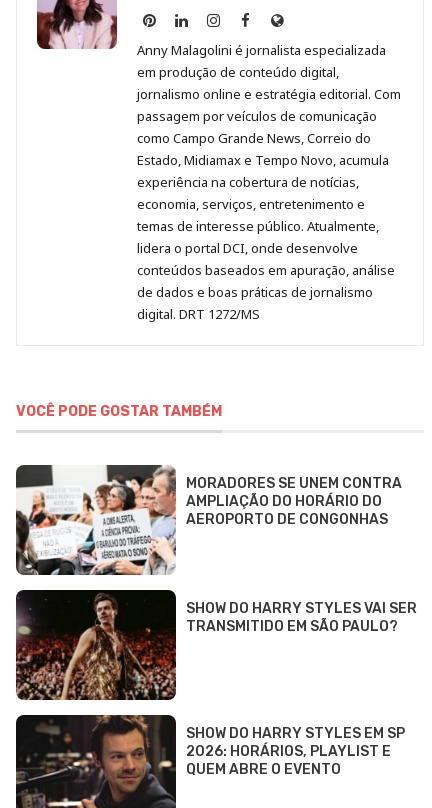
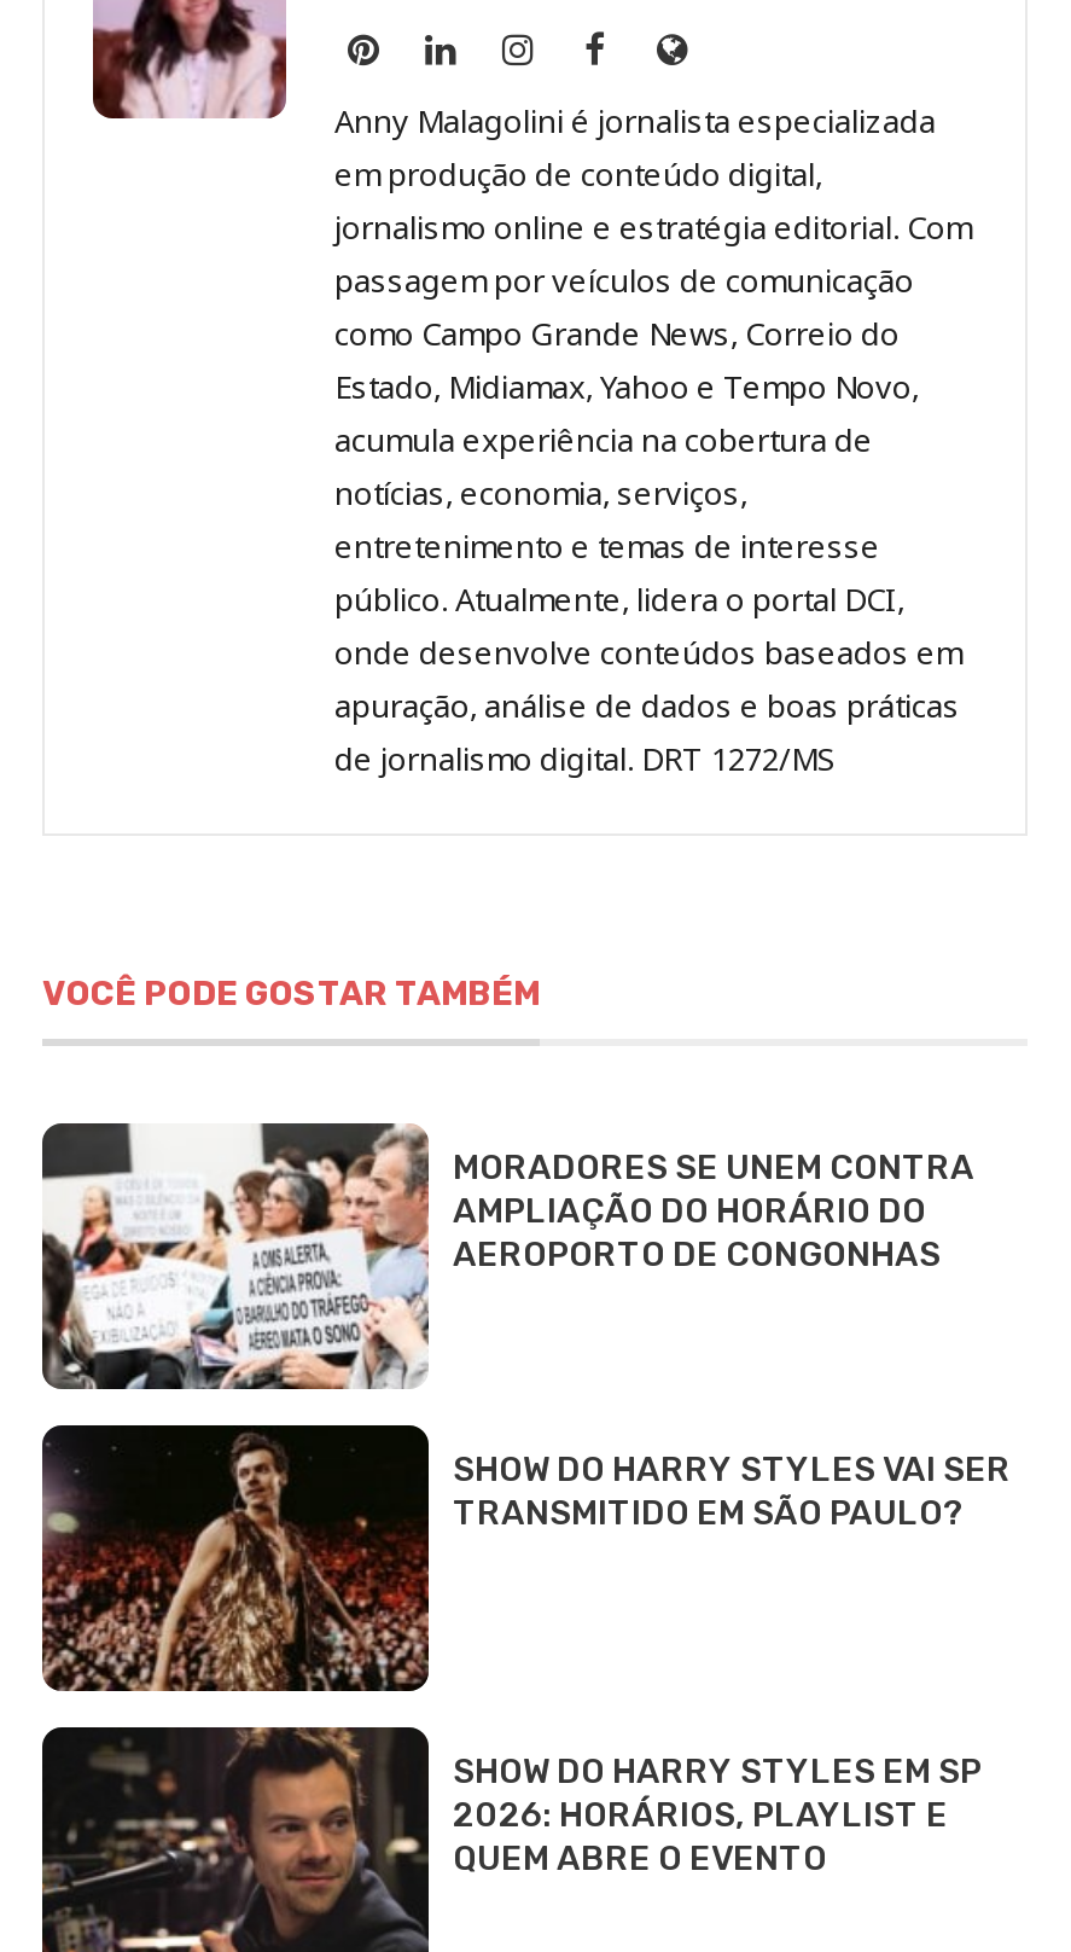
- Estado, Midiamax e Tempo Novo, acumula
- experiência na cobertura de notícias,
- economia, serviços, entretenimento e
- temas de interesse público. Atualmente,
- lidera o portal DCI, onde desenvolve
- conteúdos baseados em apuração, análise
- de dados e boas práticas de jornalismo
- digital. DRT 1272/MS
+ Estado, Midiamax, Yahoo e Tempo Novo,
+ acumula experiência na cobertura de
+ notícias, economia, serviços,
+ entretenimento e temas de interesse
+ público. Atualmente, lidera o portal DCI,
+ onde desenvolve conteúdos baseados em
+ apuração, análise de dados e boas práticas
+ de jornalismo digital. DRT 1272/MS
